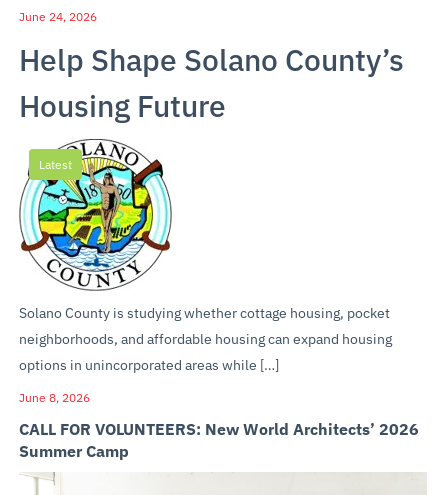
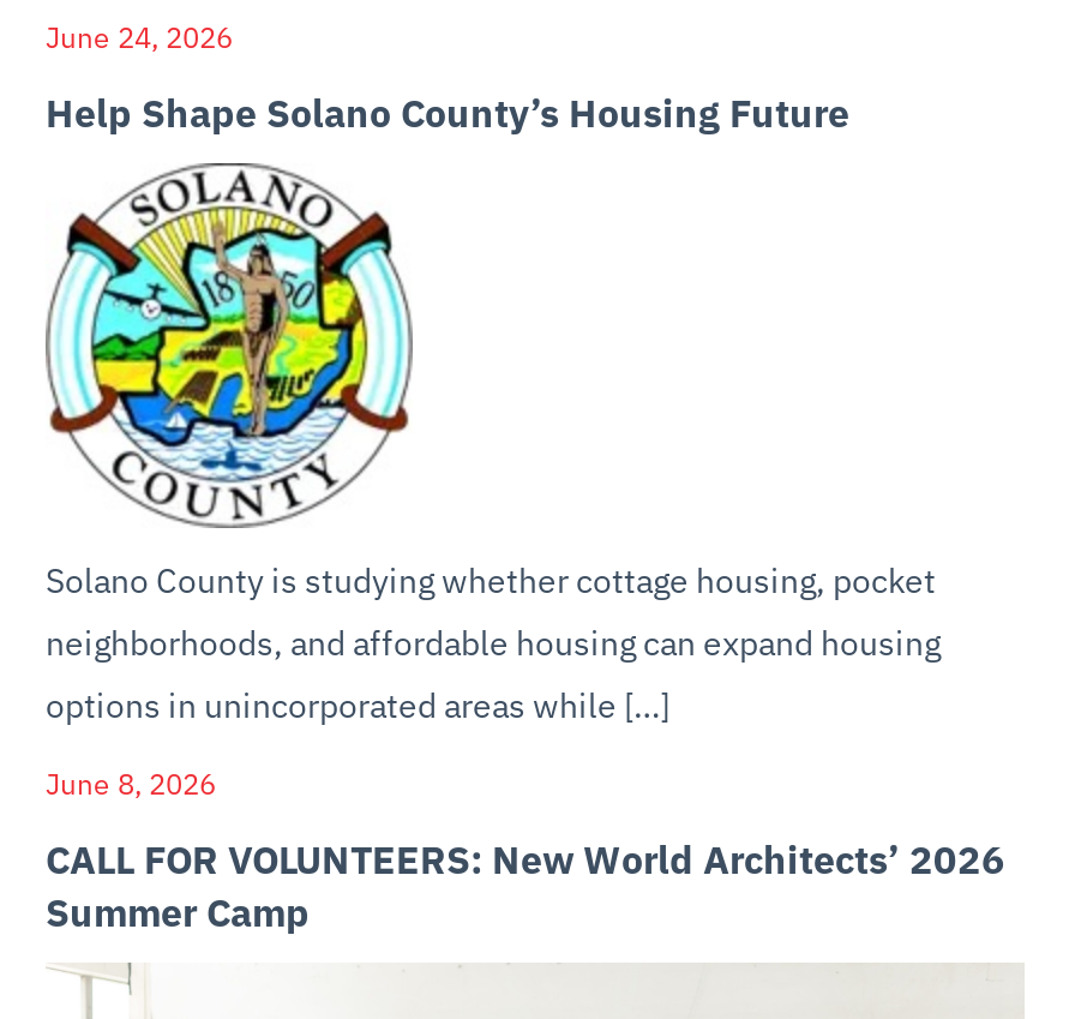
- Help Shape Solano County’s
- Housing Future
- Latest
+ Help Shape Solano County’s Housing Future
